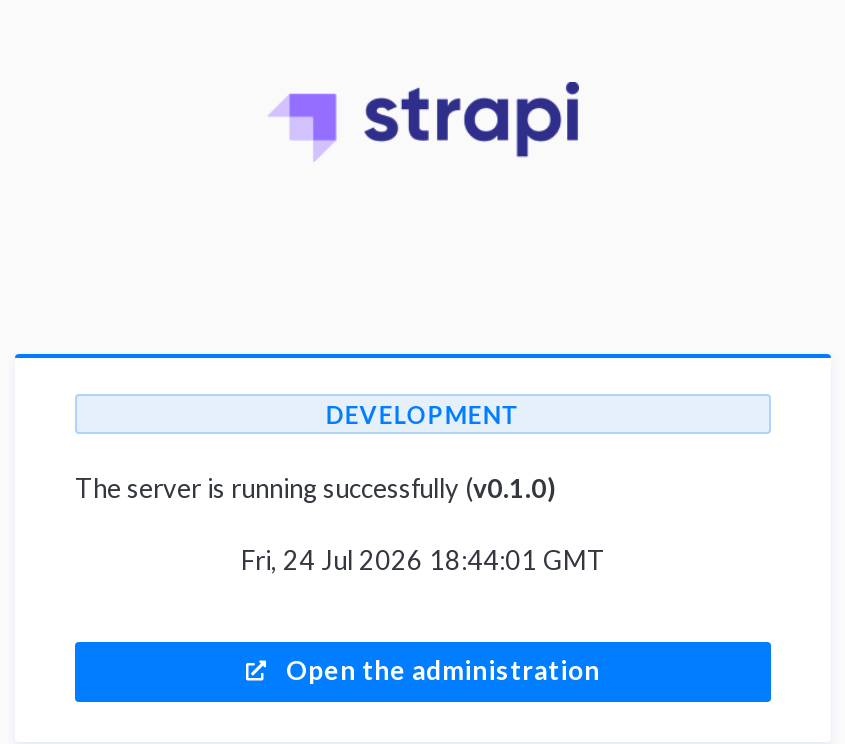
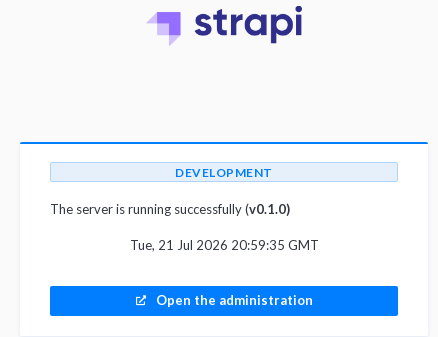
- Fri, 24 Jul 2026 18:44:01 GMT
+ Tue, 21 Jul 2026 20:59:35 GMT
